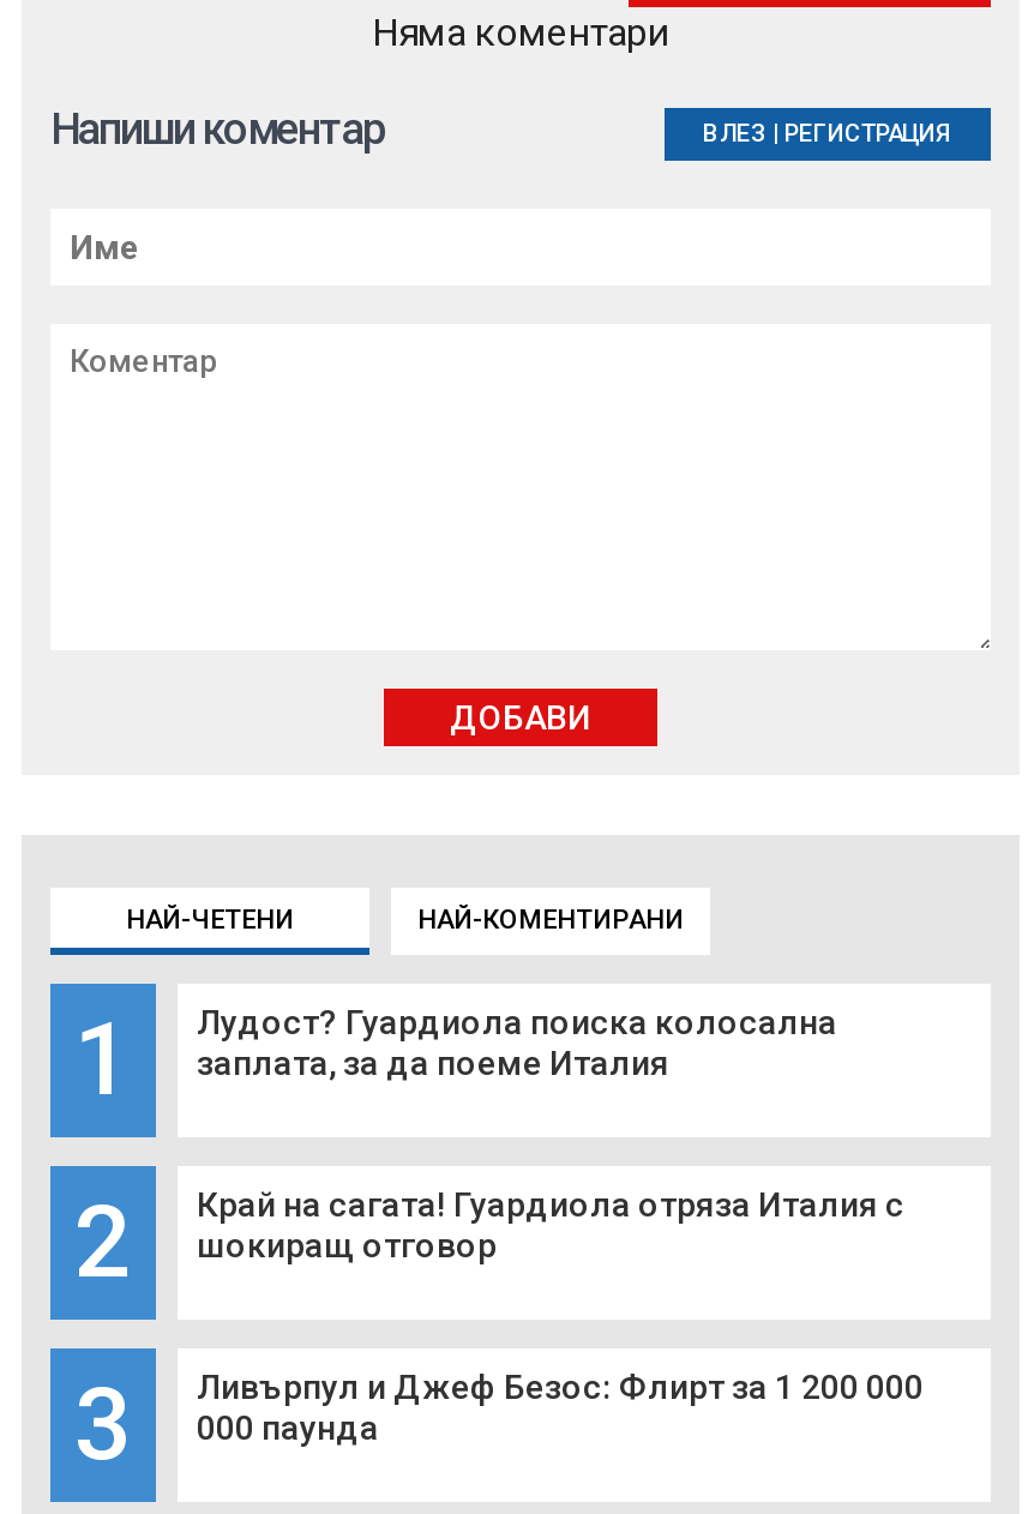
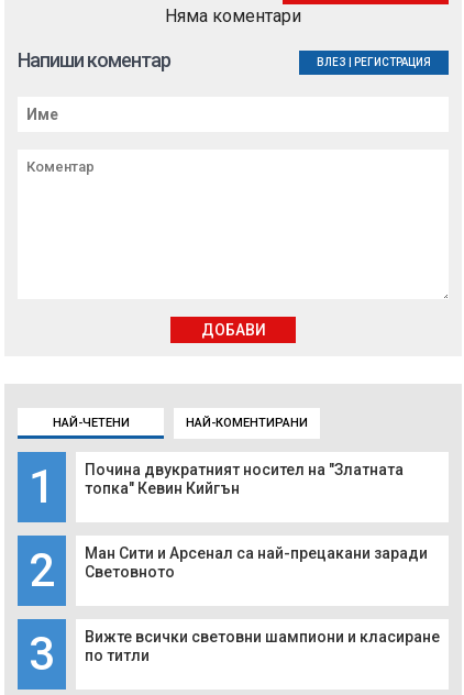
- Лудост? Гуардиола поиска колосална
- заплата, за да поеме Италия
+ Почина двукратният носител на "Златната
+ топка" Кевин Кийгън

- Край на сагата! Гуардиола отряза Италия с
- шокиращ отговор
+ Ман Сити и Арсенал са най-прецакани заради
+ Световното

- Ливърпул и Джеф Безос: Флирт за 1 200 000
- 000 паунда
+ Вижте всички световни шампиони и класиране
+ по титли
